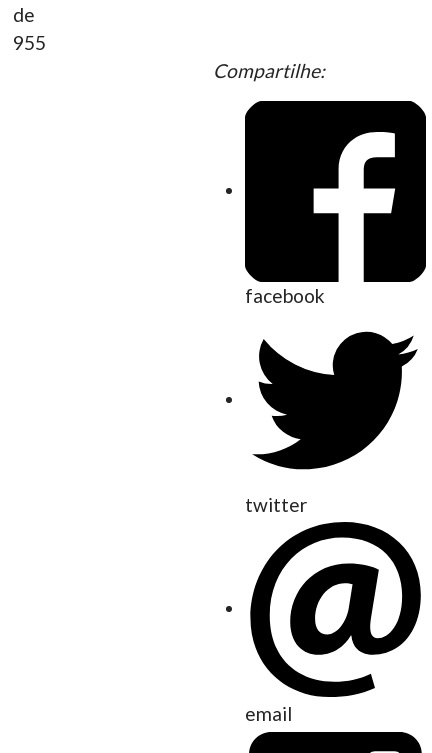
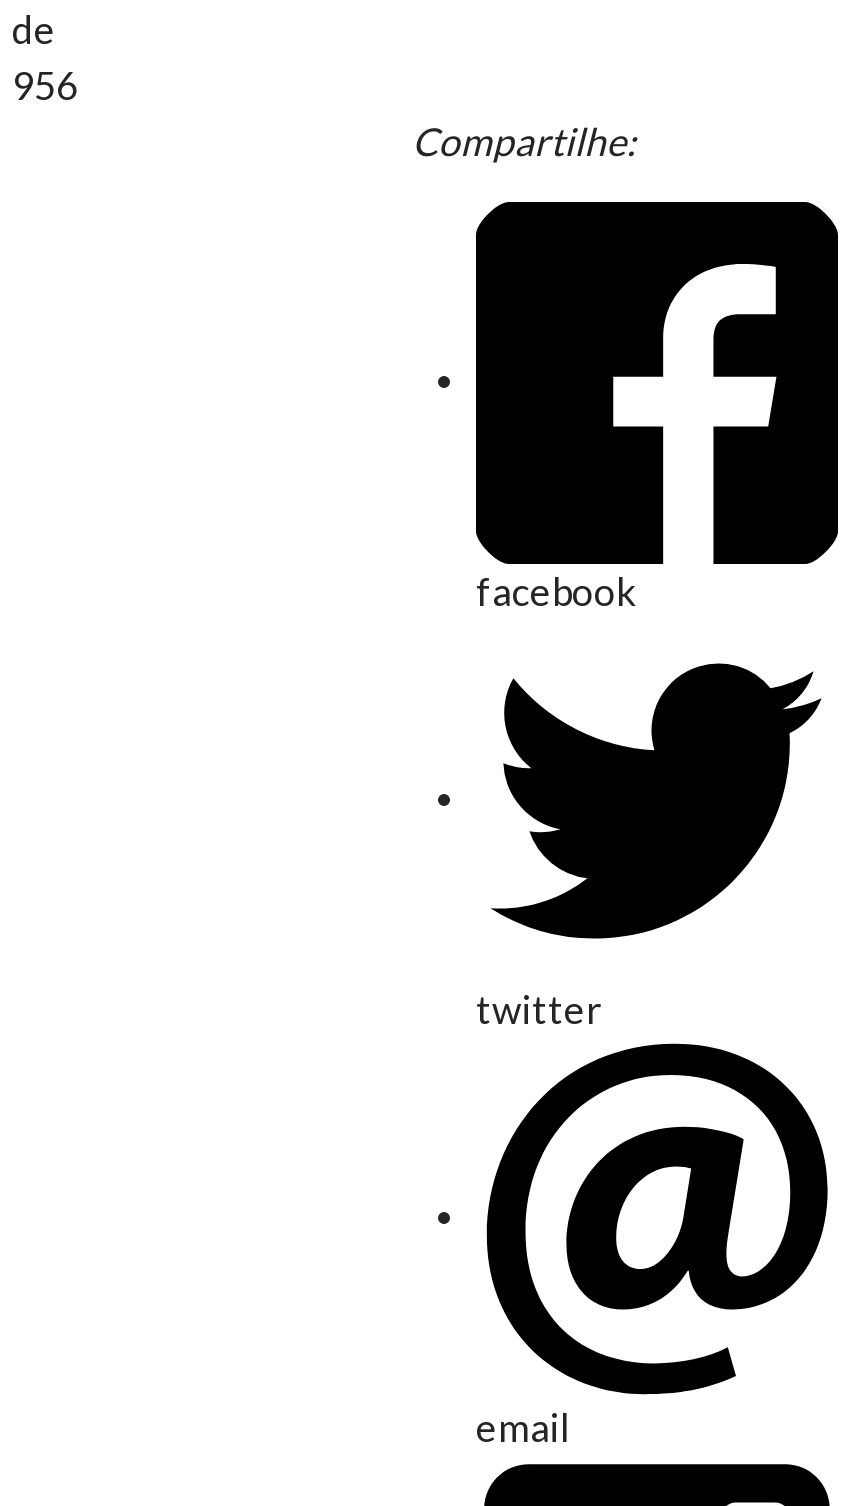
- 955
+ 956
